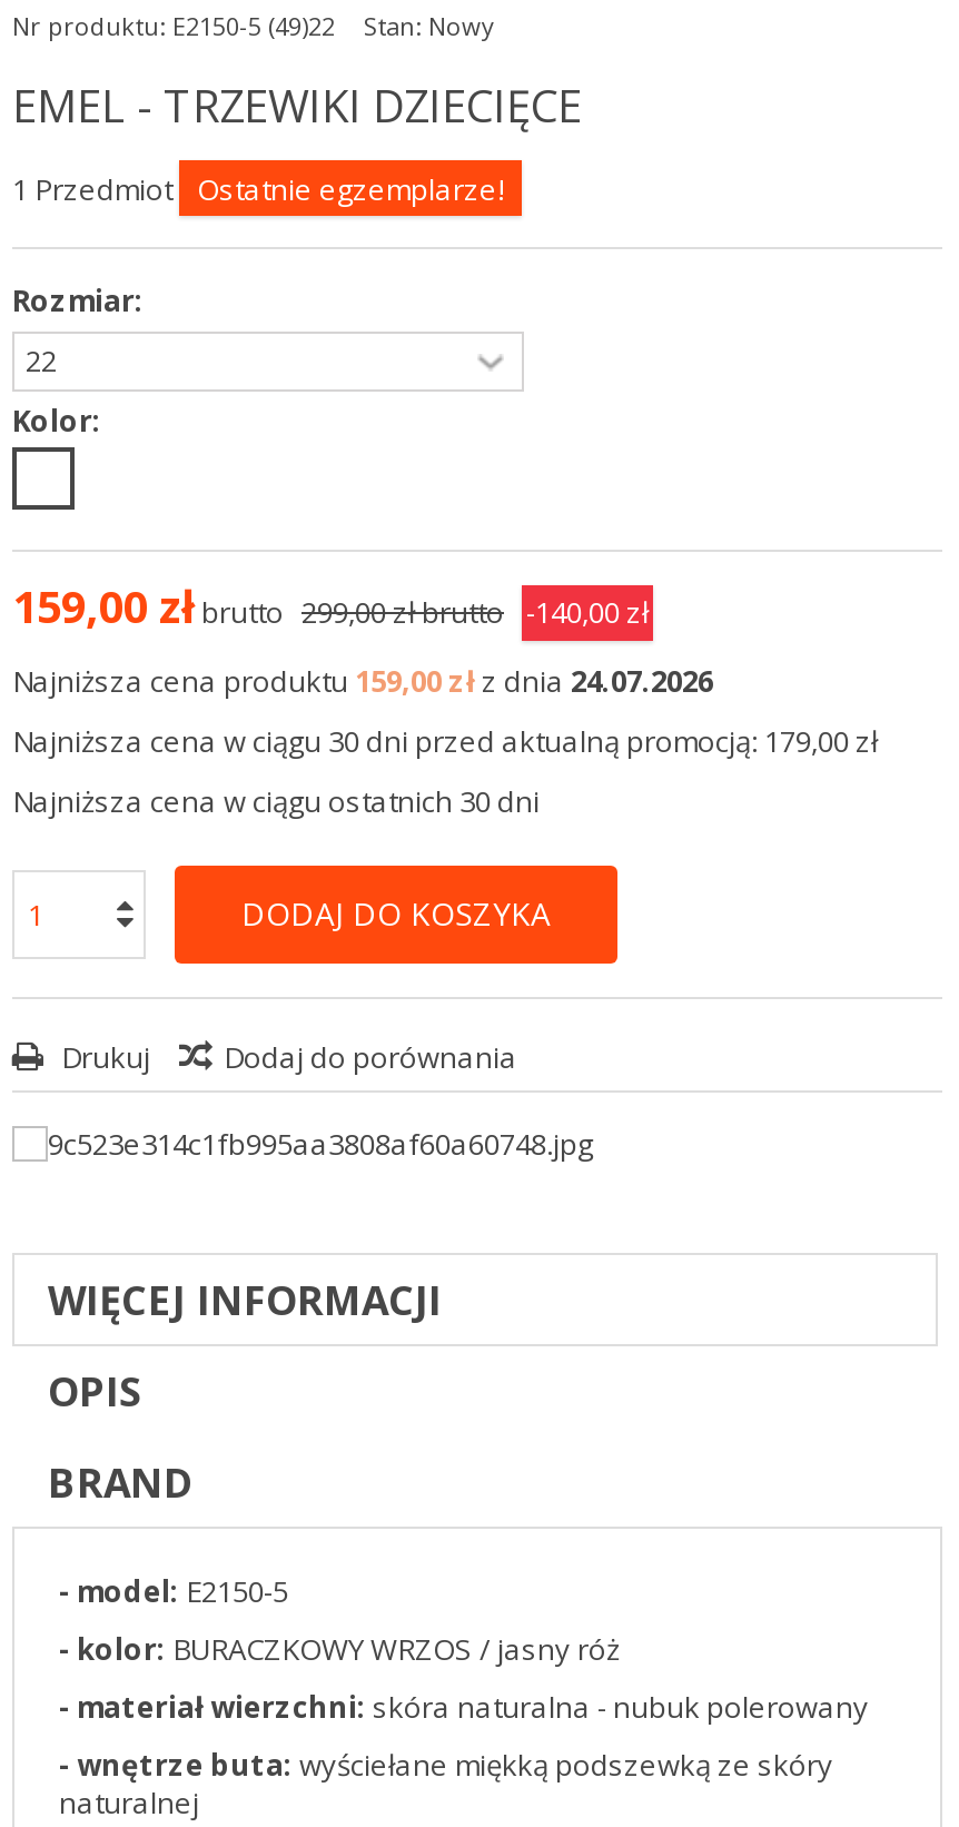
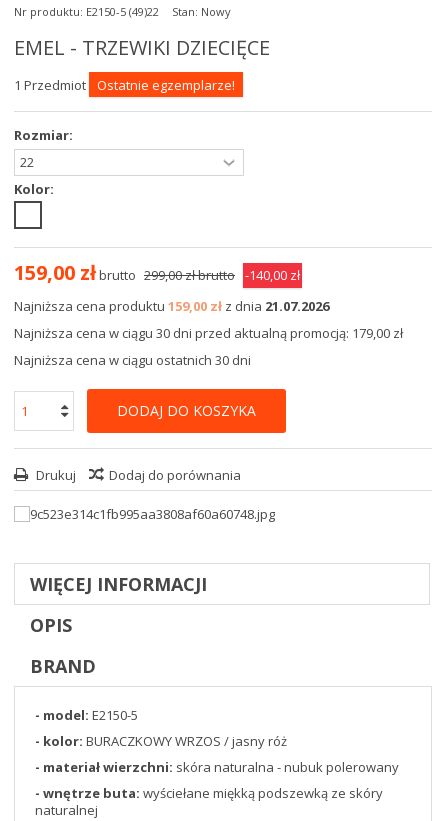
- Najniższa cena produktu 159,00 zł z dnia 24.07.2026
+ Najniższa cena produktu 159,00 zł z dnia 21.07.2026
